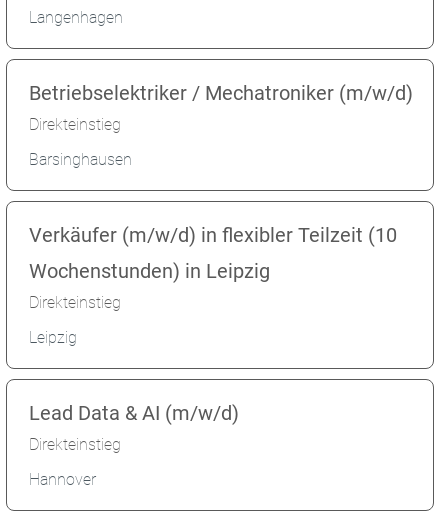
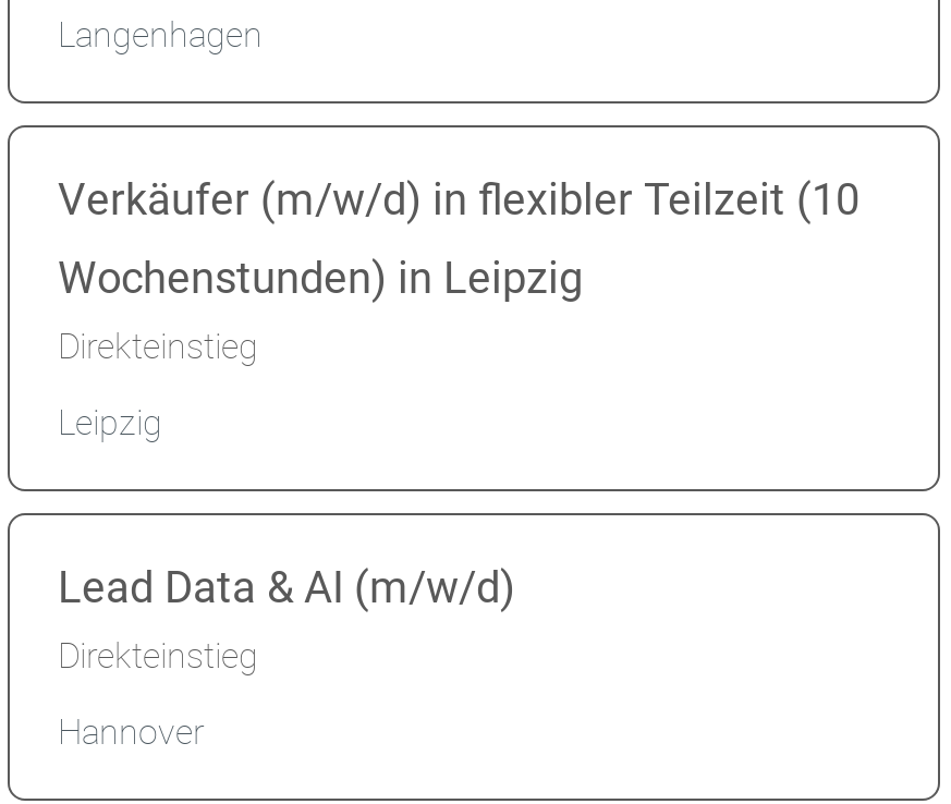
- Betriebselektriker / Mechatroniker (m/w/d)
- Direkteinstieg
- Barsinghausen
